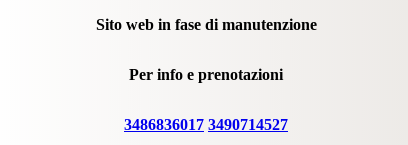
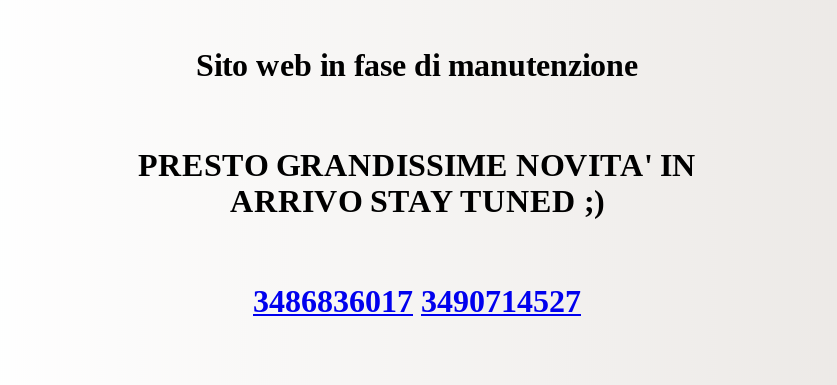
- Per info e prenotazioni
+ PRESTO GRANDISSIME NOVITA' IN
+ ARRIVO STAY TUNED ;)
